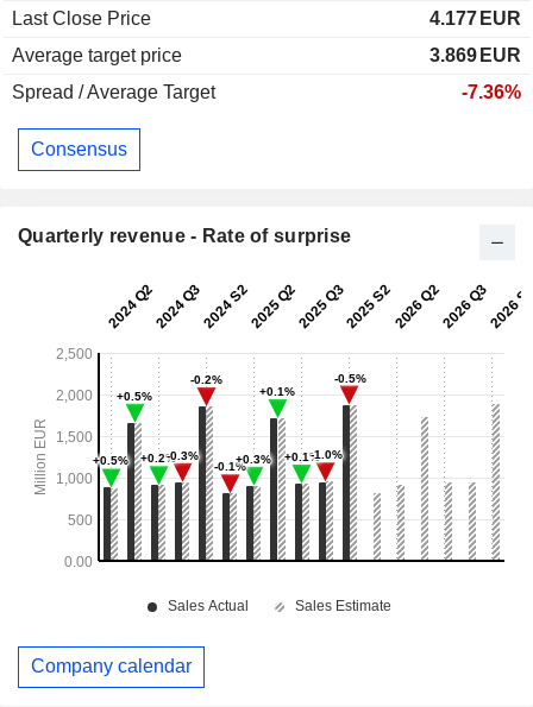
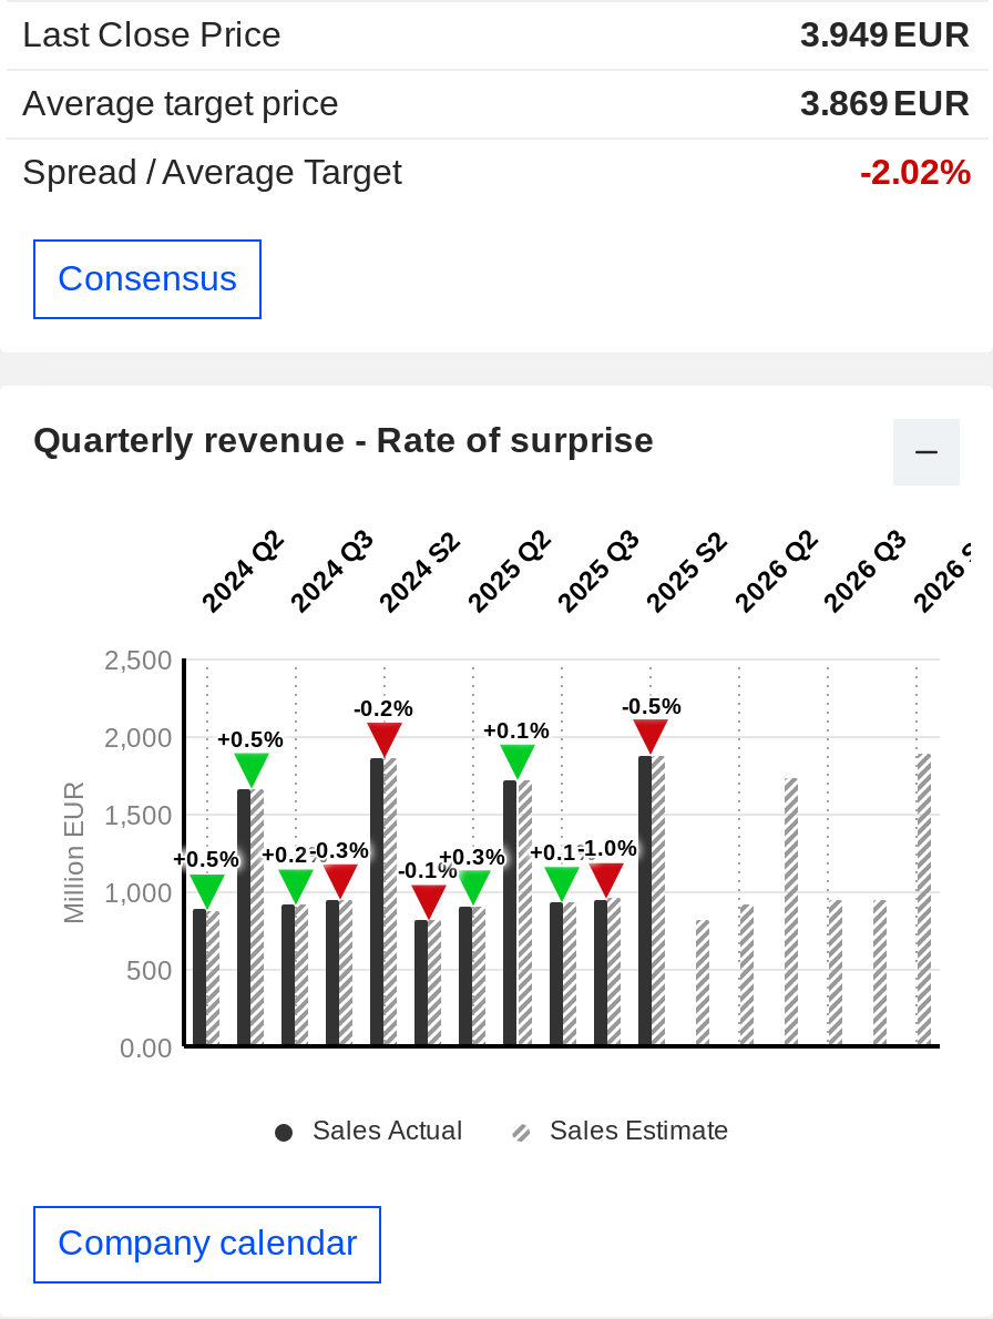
- 4.177 EUR
+ 3.949 EUR

- -7.36%
+ -2.02%
